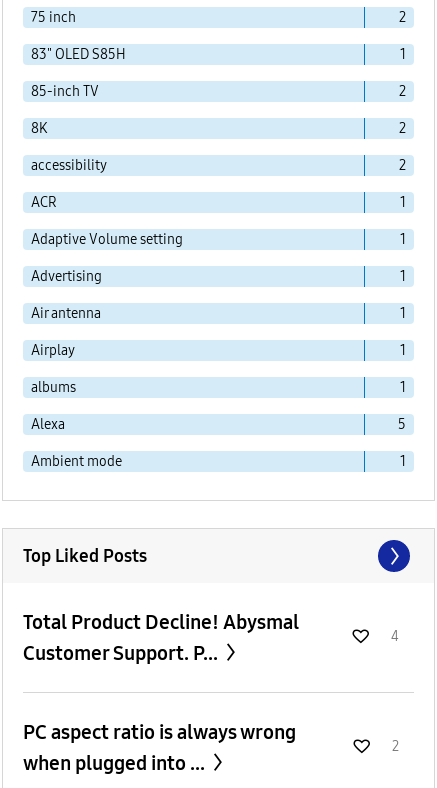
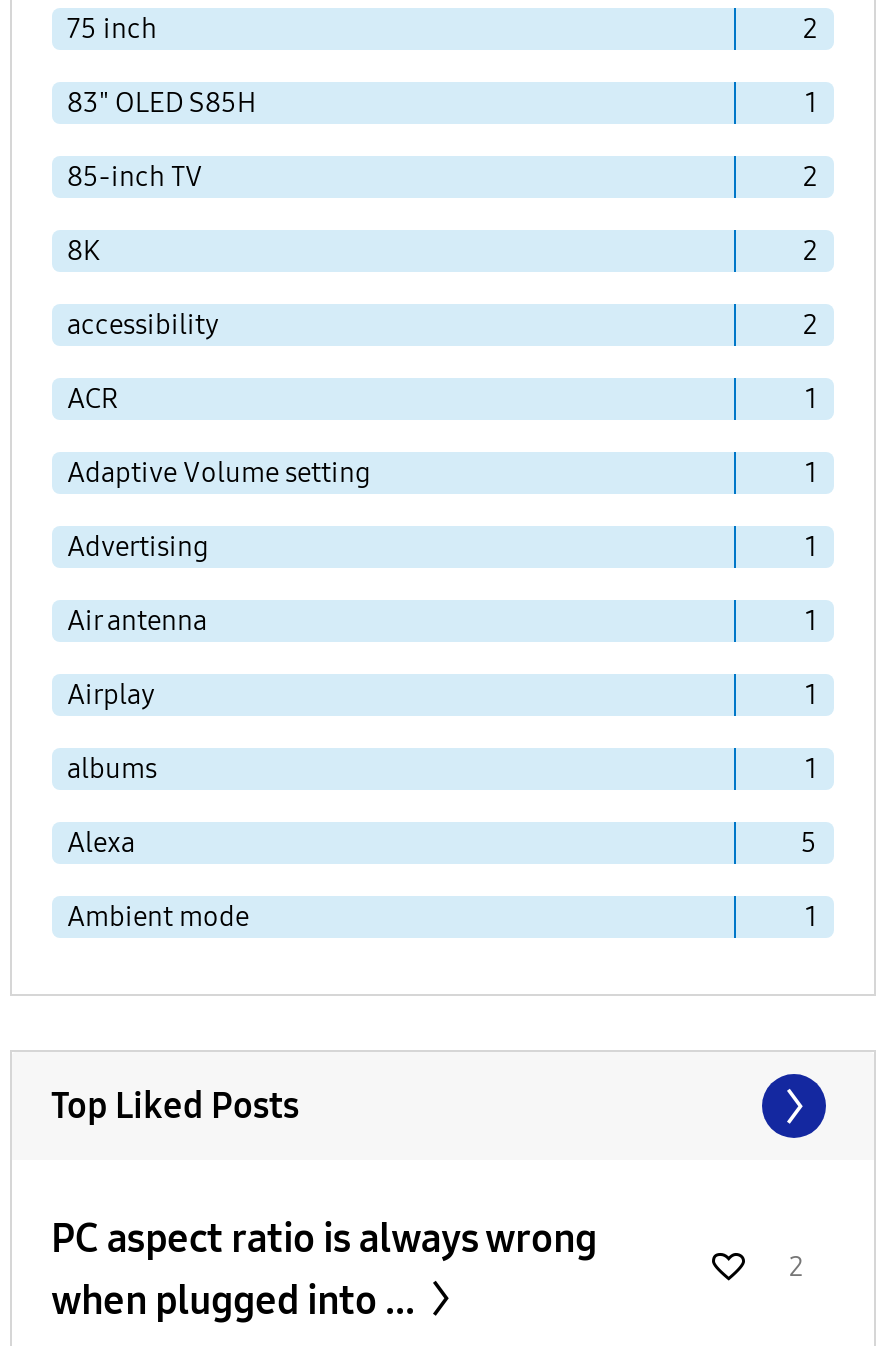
- Total Product Decline! Abysmal
- Customer Support. P...

- 4
